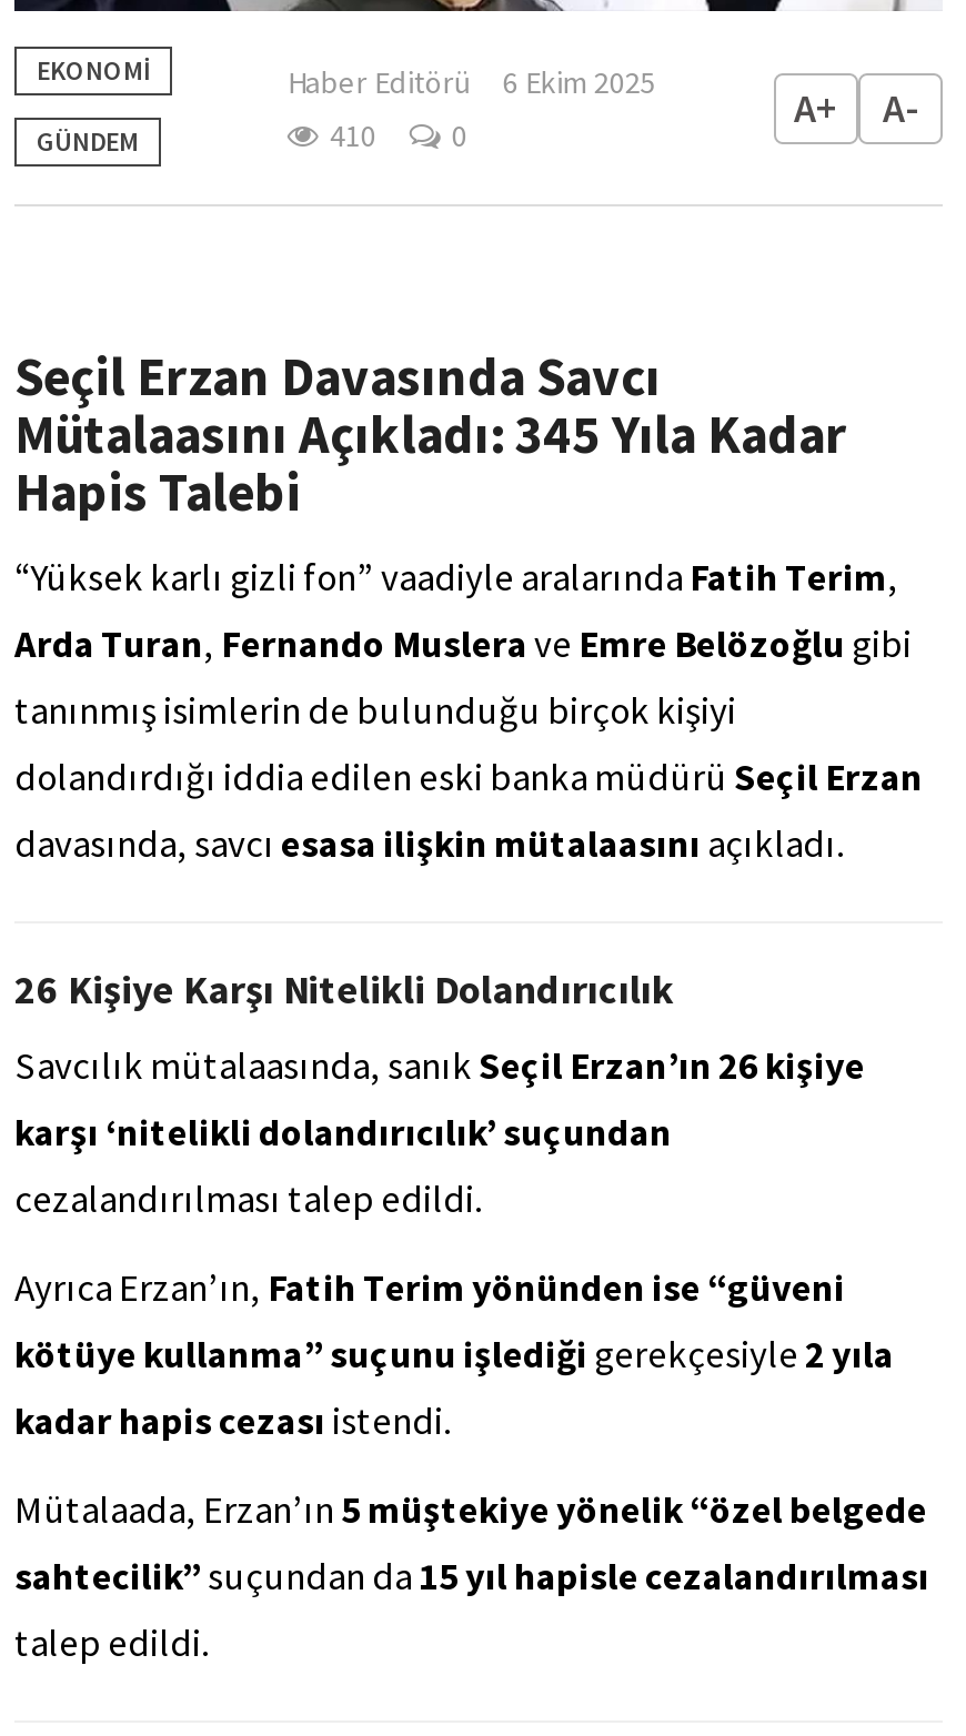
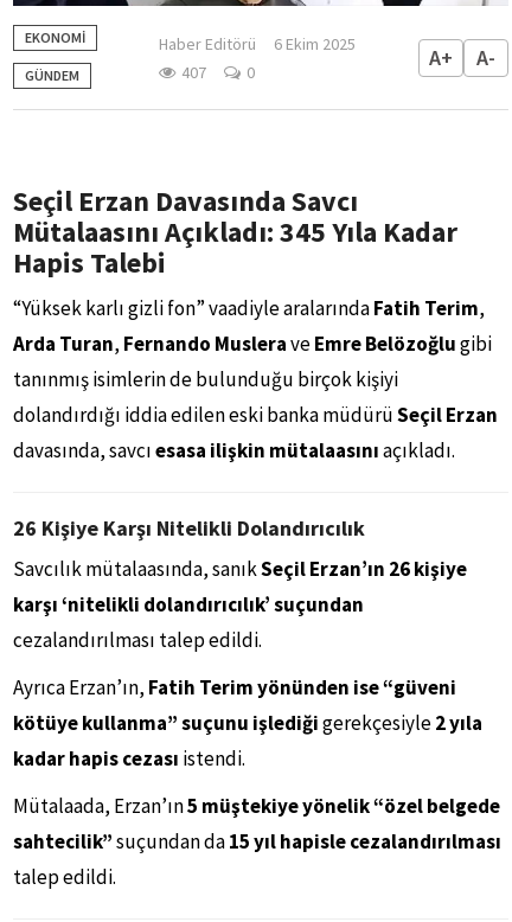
- 410 0
+ 407 0
